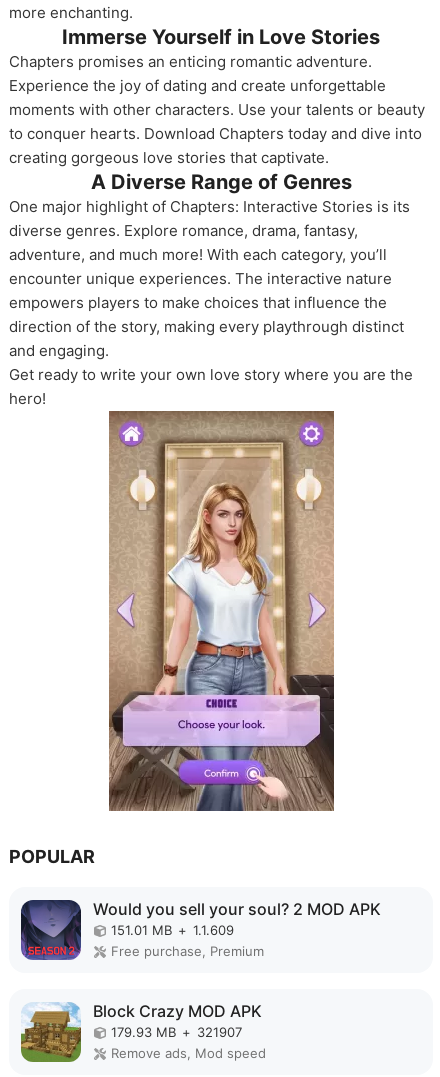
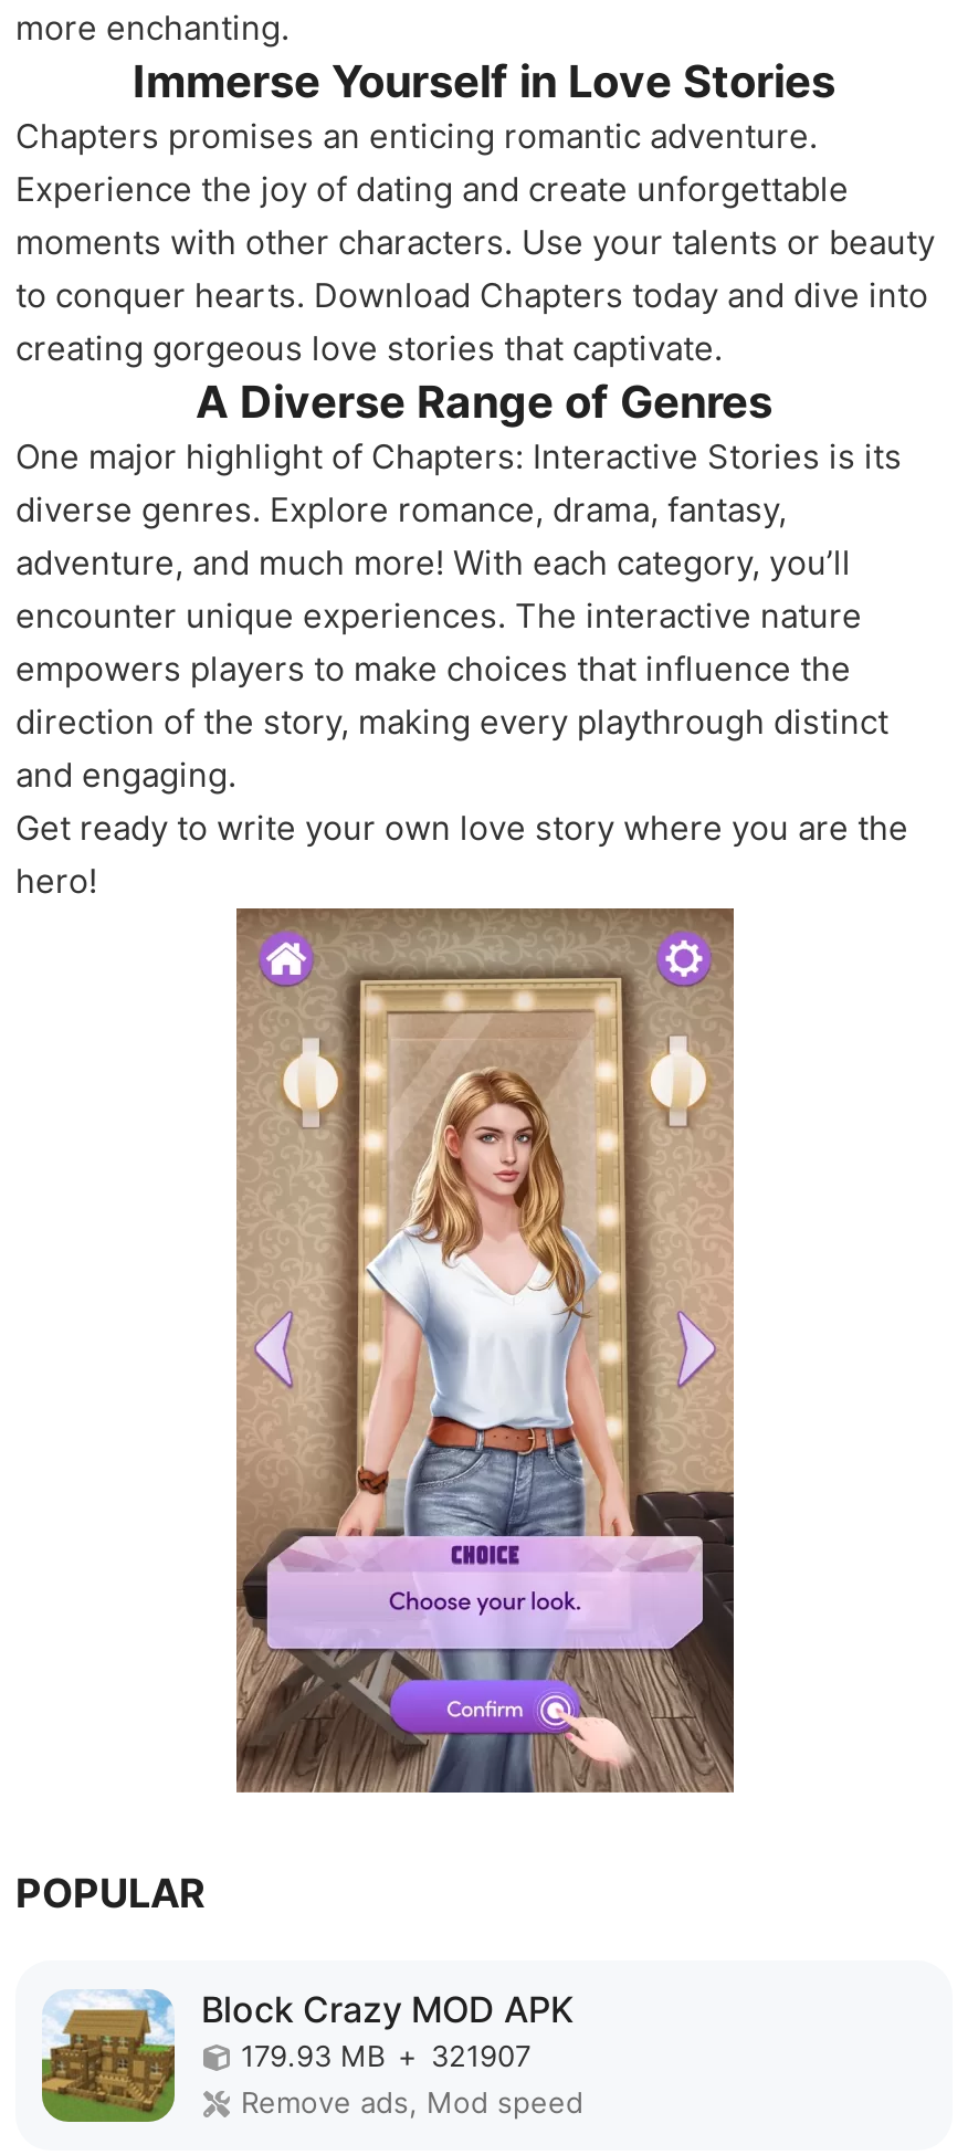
- [image]
- Would you sell your soul? 2 MOD APK
- 151.01 MB + 1.1.609
- Free purchase, Premium
